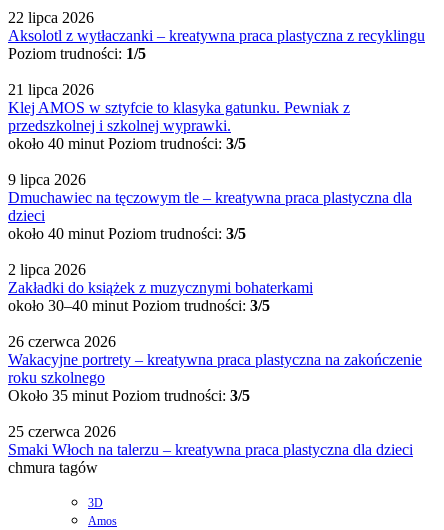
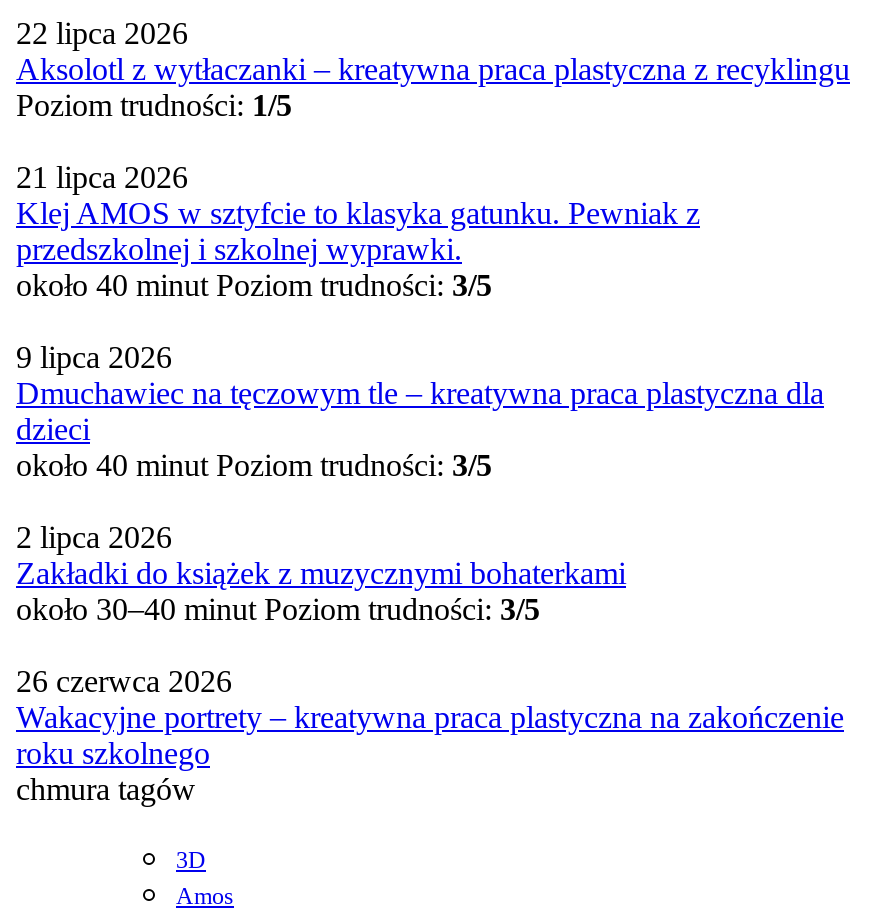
- Około 35 minut Poziom trudności: 3/5
- 25 czerwca 2026
- Smaki Włoch na talerzu – kreatywna praca plastyczna dla dzieci
